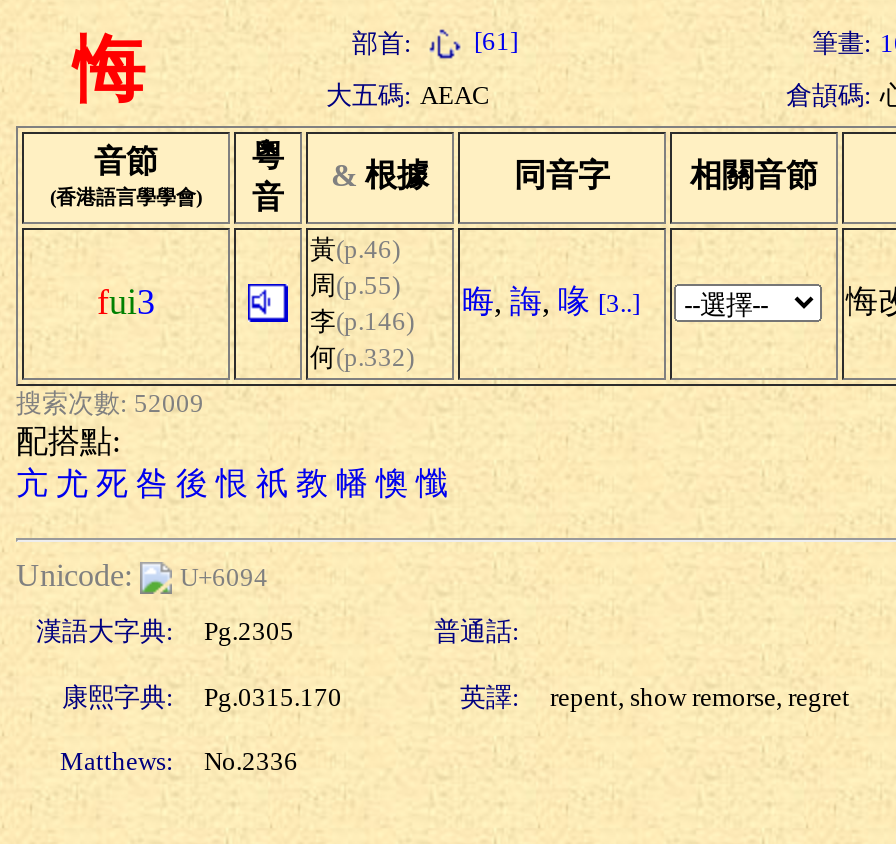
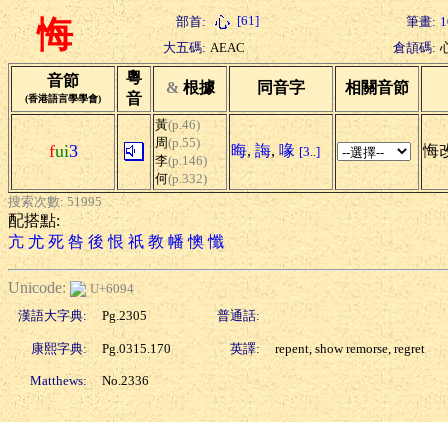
- 搜索次數: 52009
+ 搜索次數: 51995
